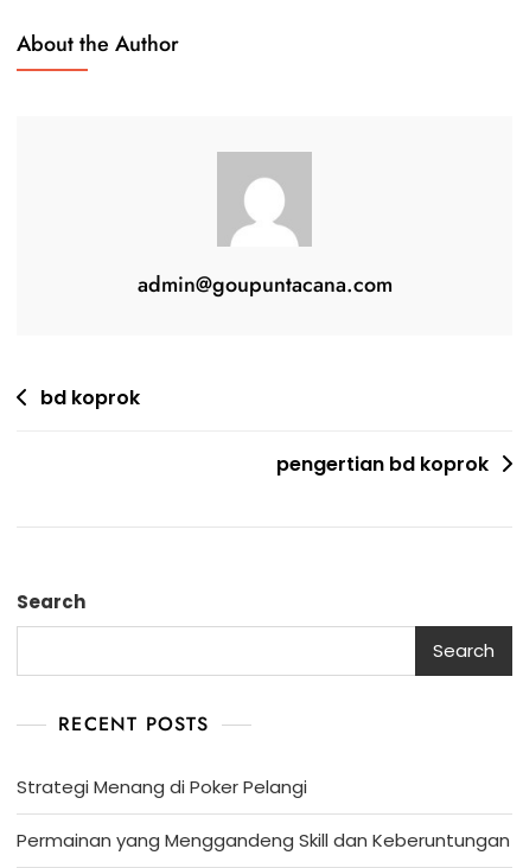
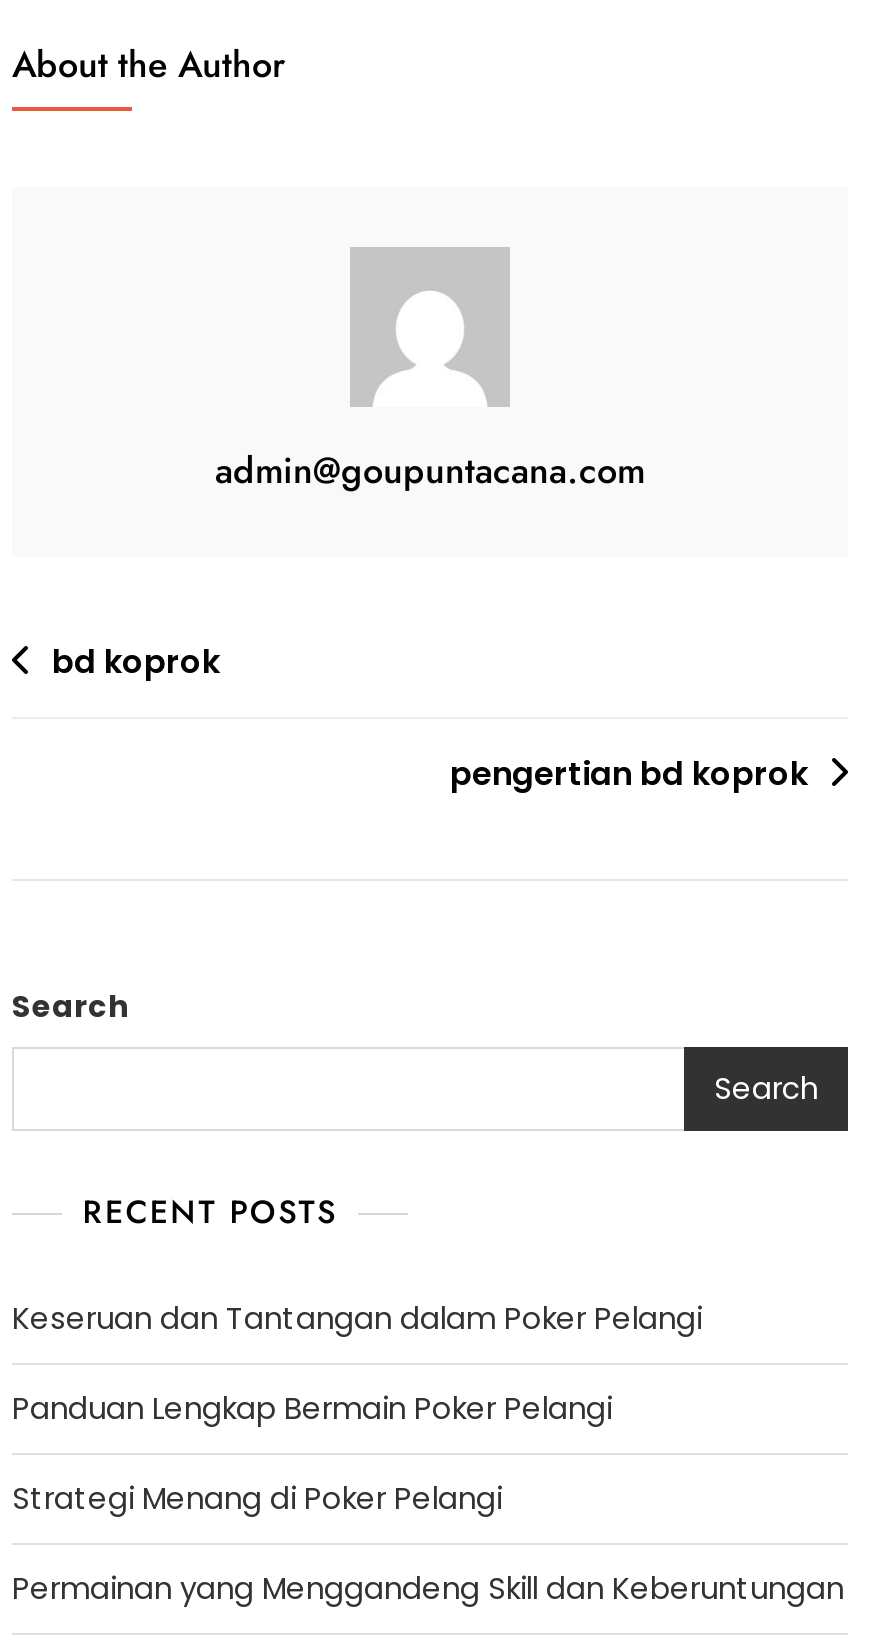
+ Keseruan dan Tantangan dalam Poker Pelangi
+ Panduan Lengkap Bermain Poker Pelangi
